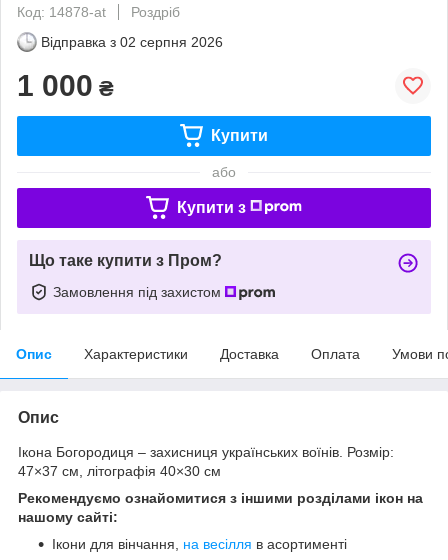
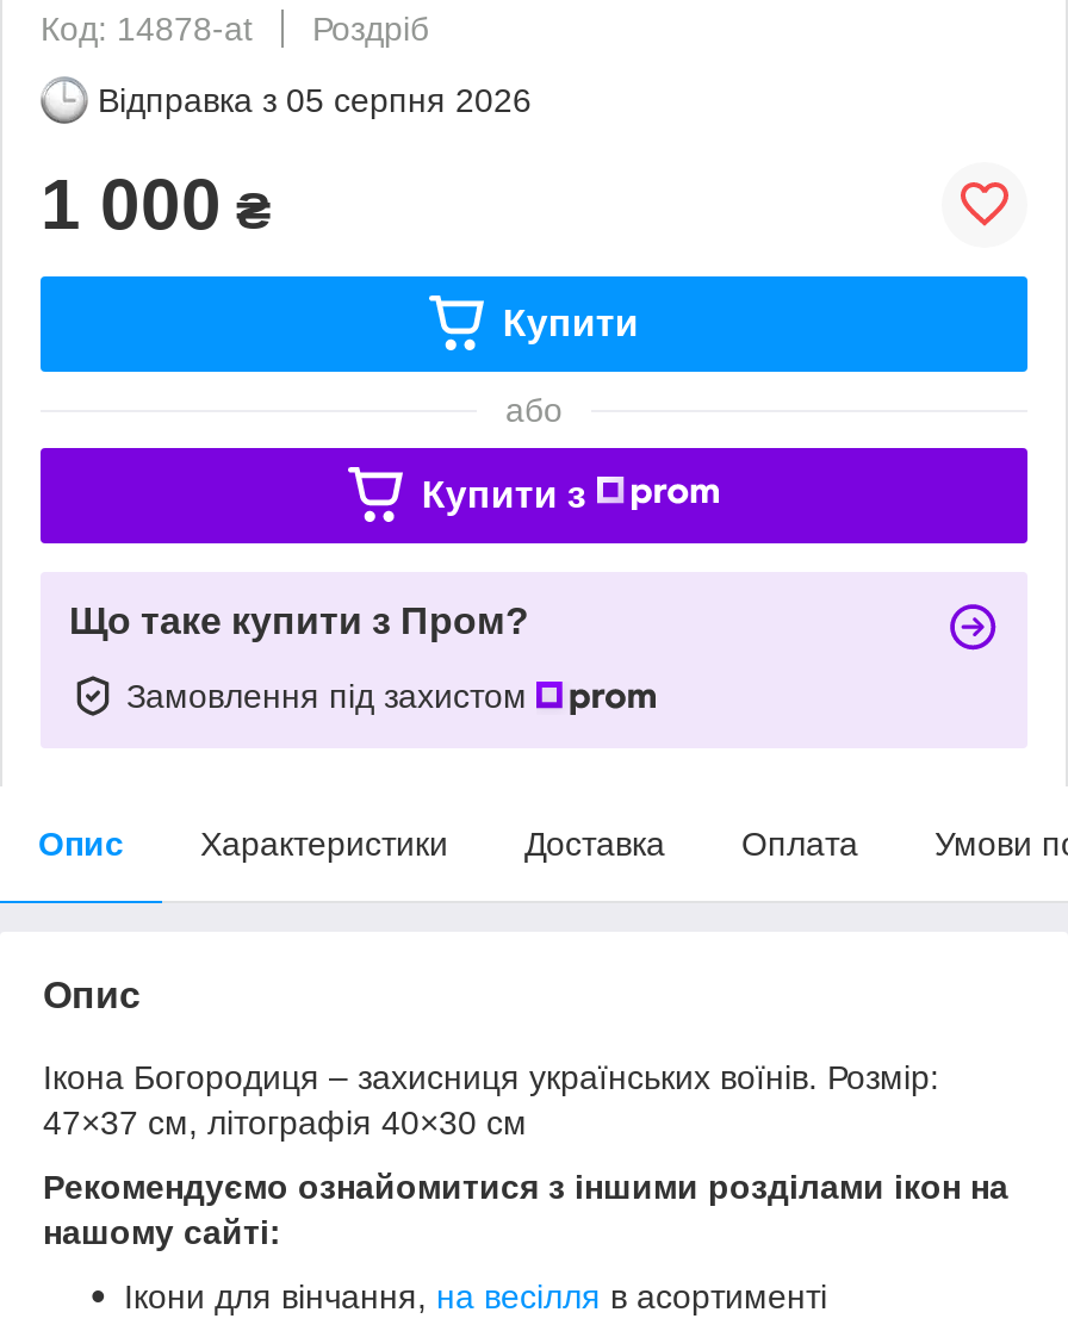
- Відправка з 02 серпня 2026
+ Відправка з 05 серпня 2026
